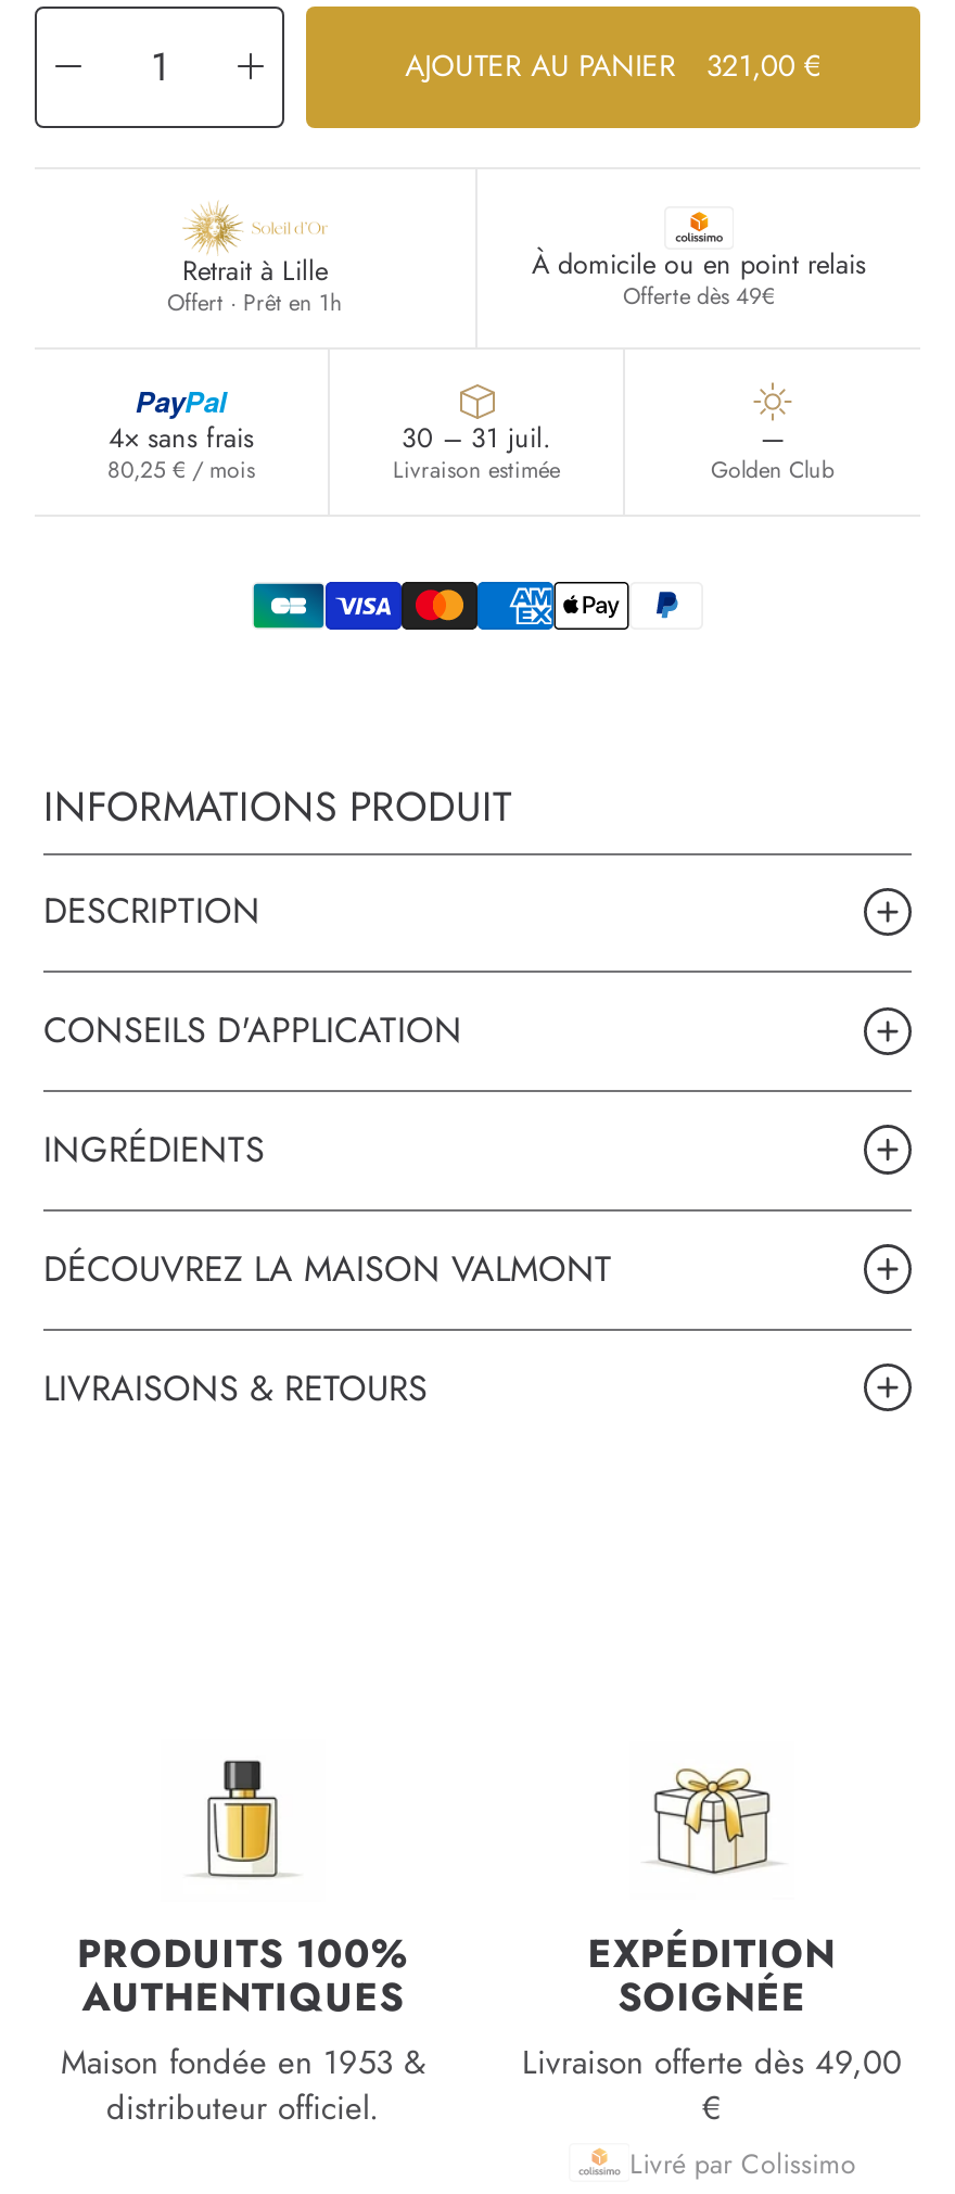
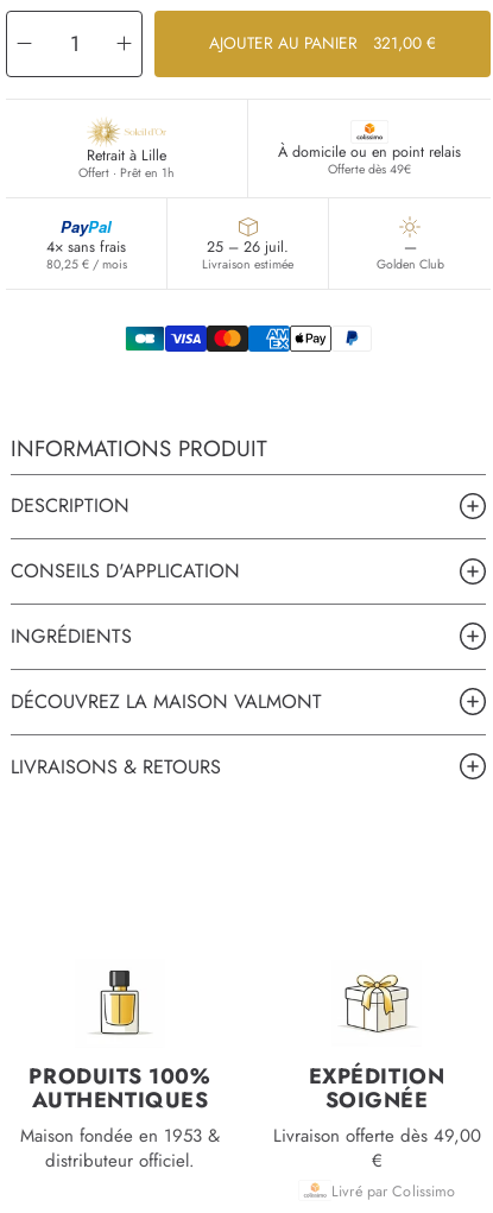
- 30 – 31 juil.
+ 25 – 26 juil.
